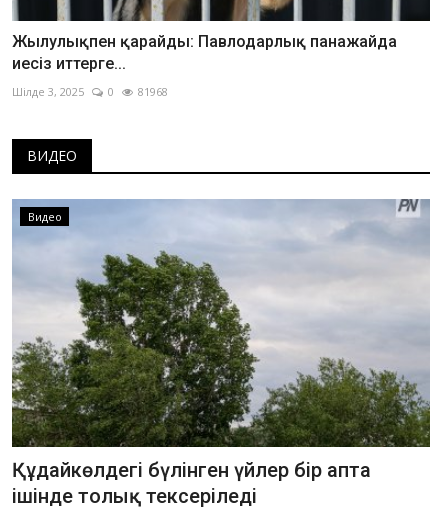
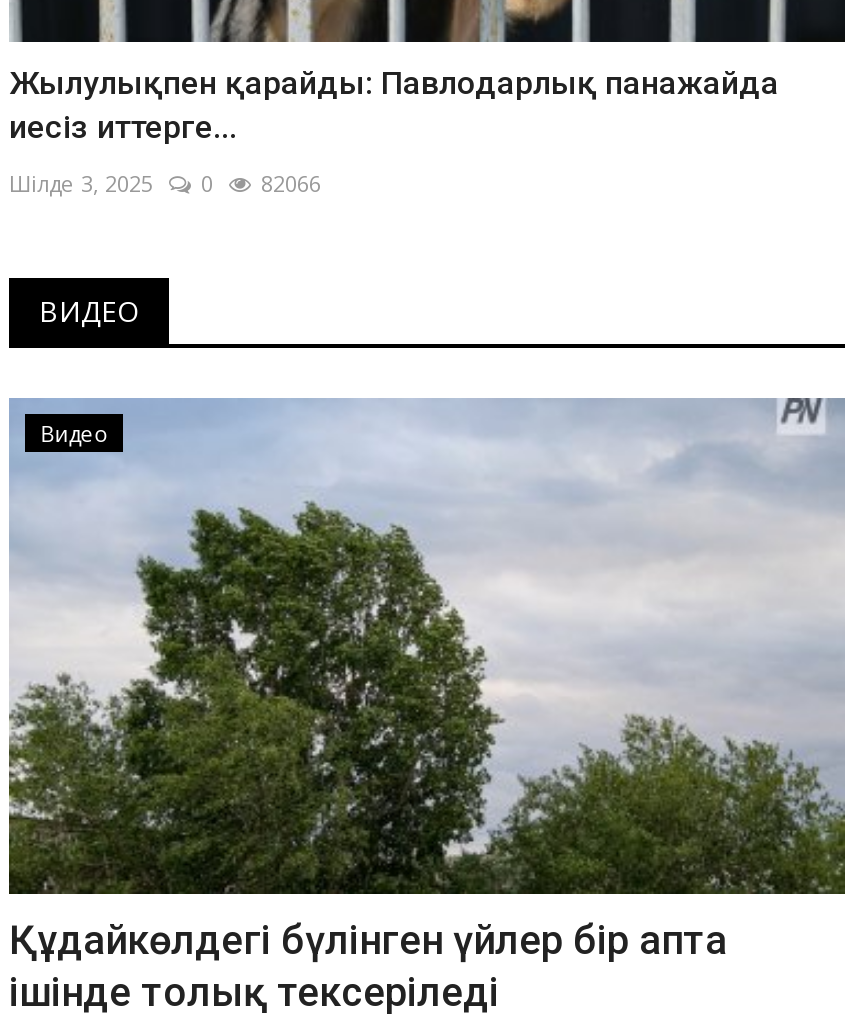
- Шілде 3, 2025 0 81968
+ Шілде 3, 2025 0 82066
